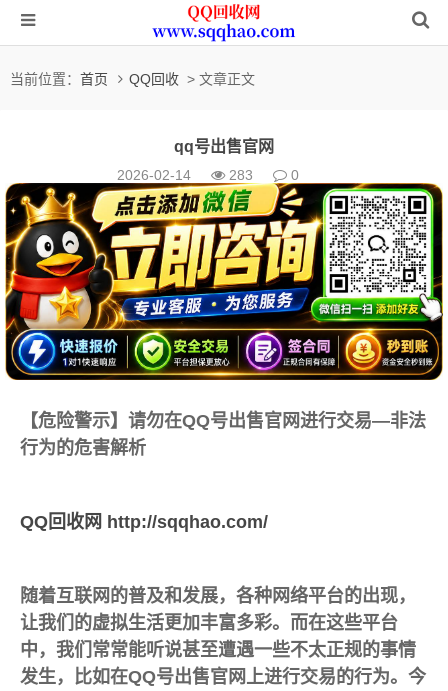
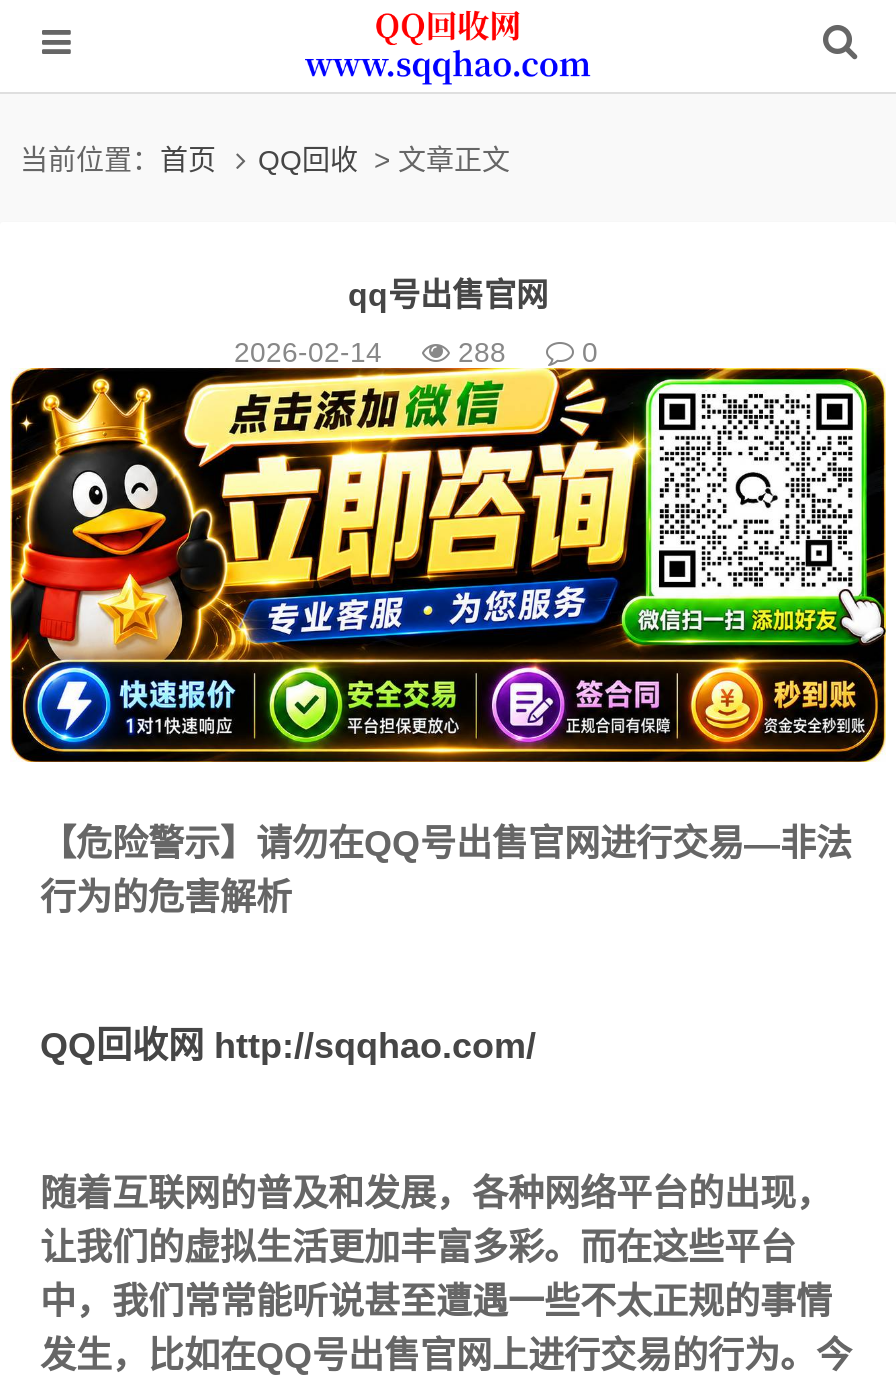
- 283
+ 288
